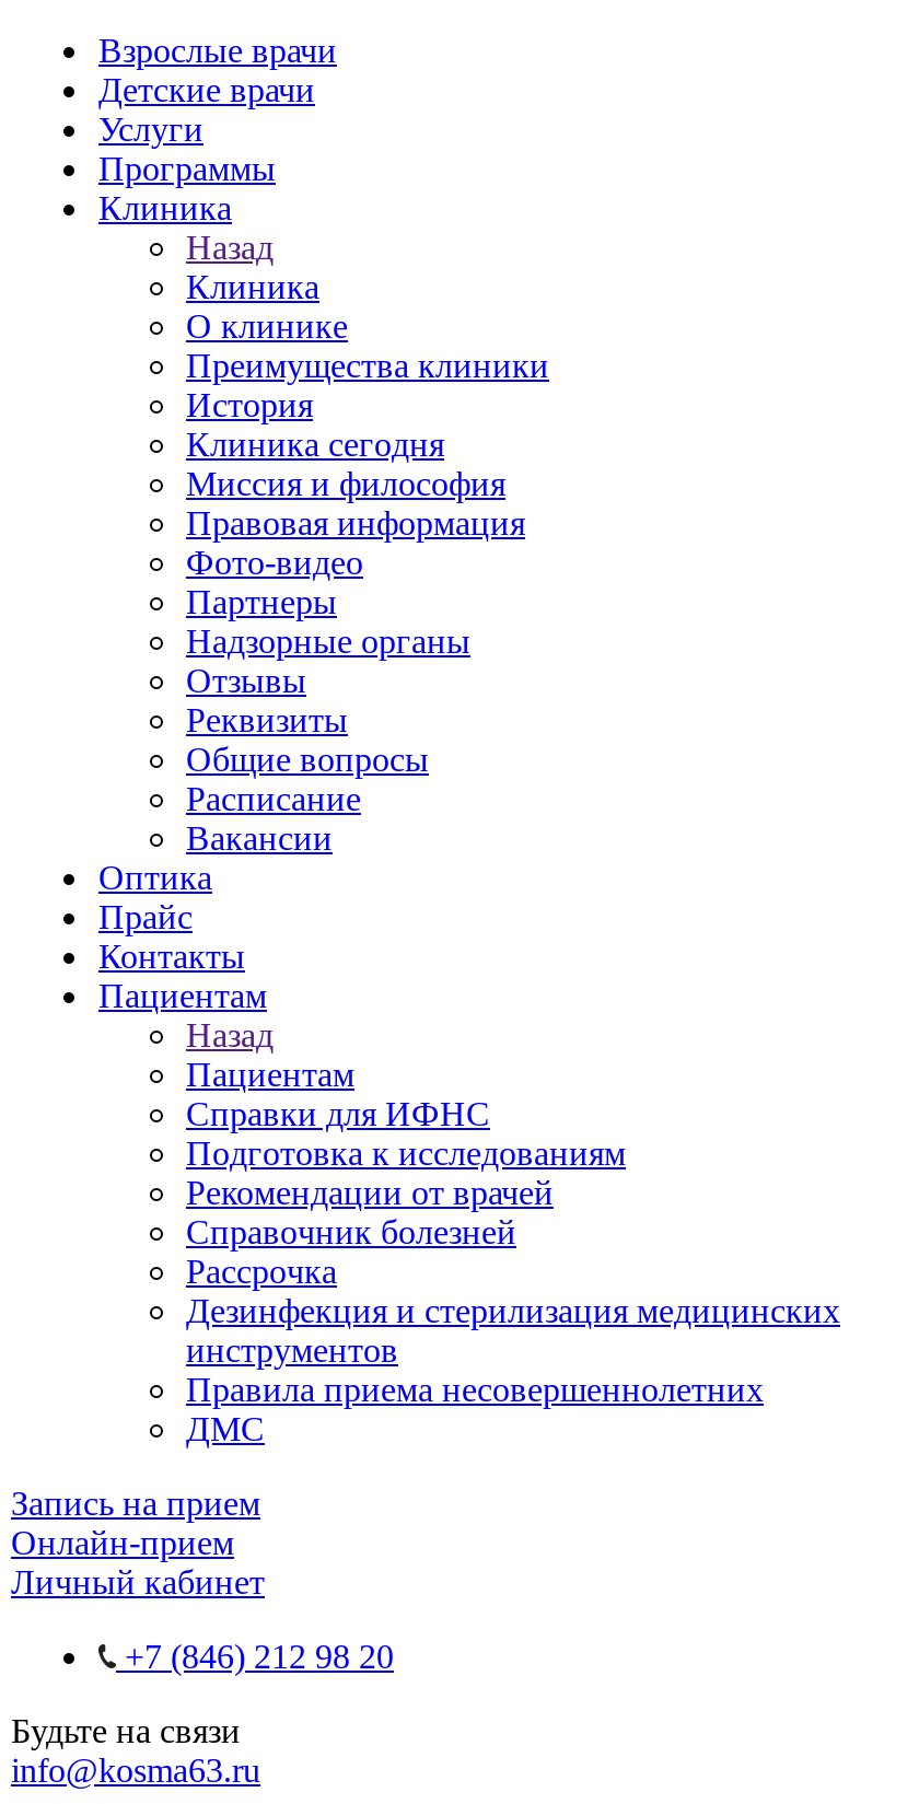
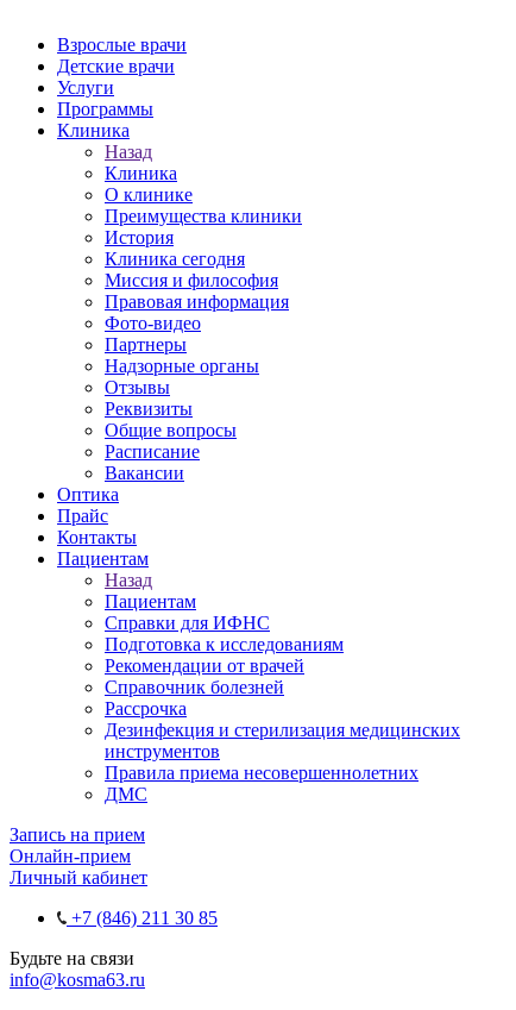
- +7 (846) 212 98 20
+ +7 (846) 211 30 85
